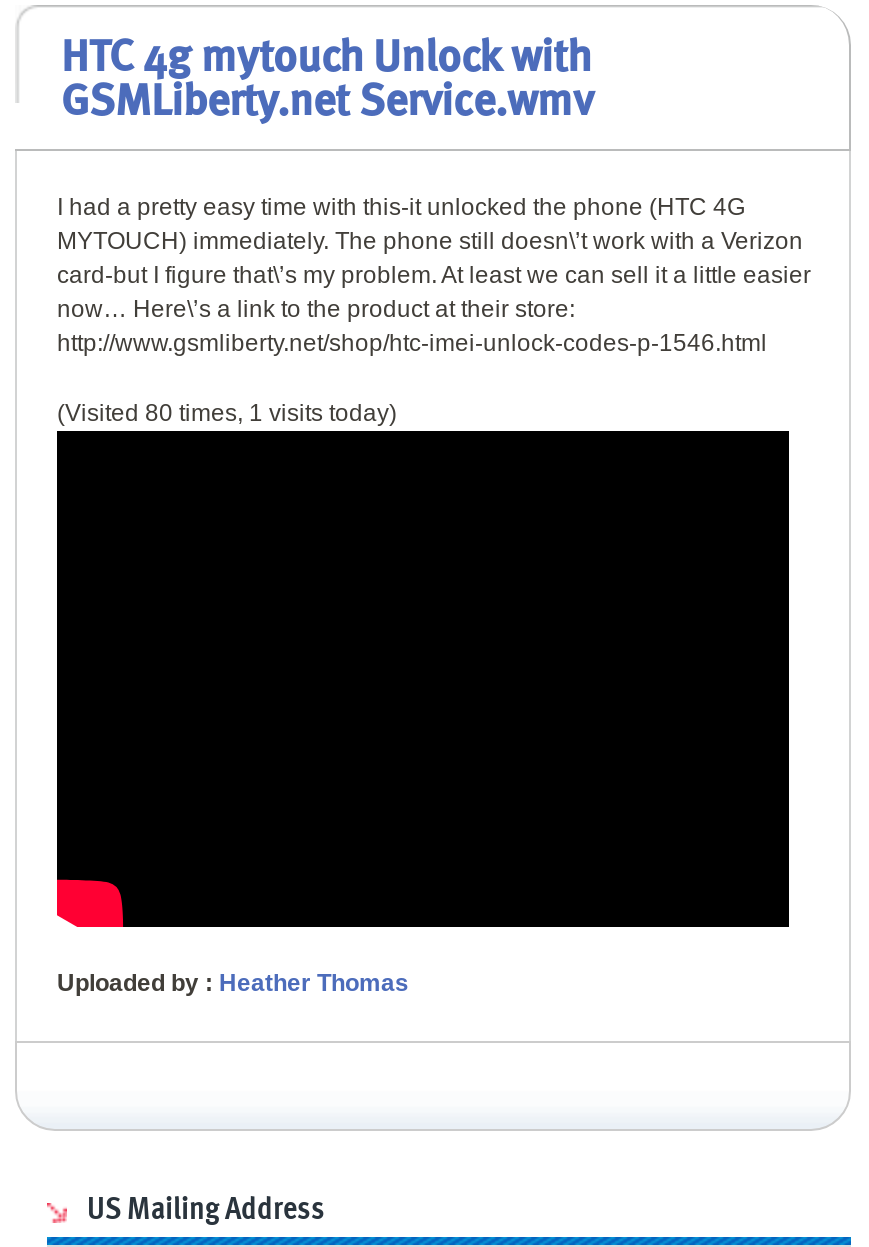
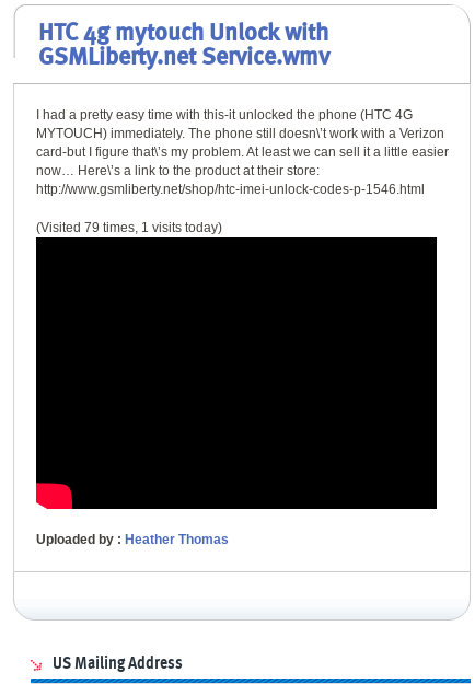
- (Visited 80 times, 1 visits today)
+ (Visited 79 times, 1 visits today)
